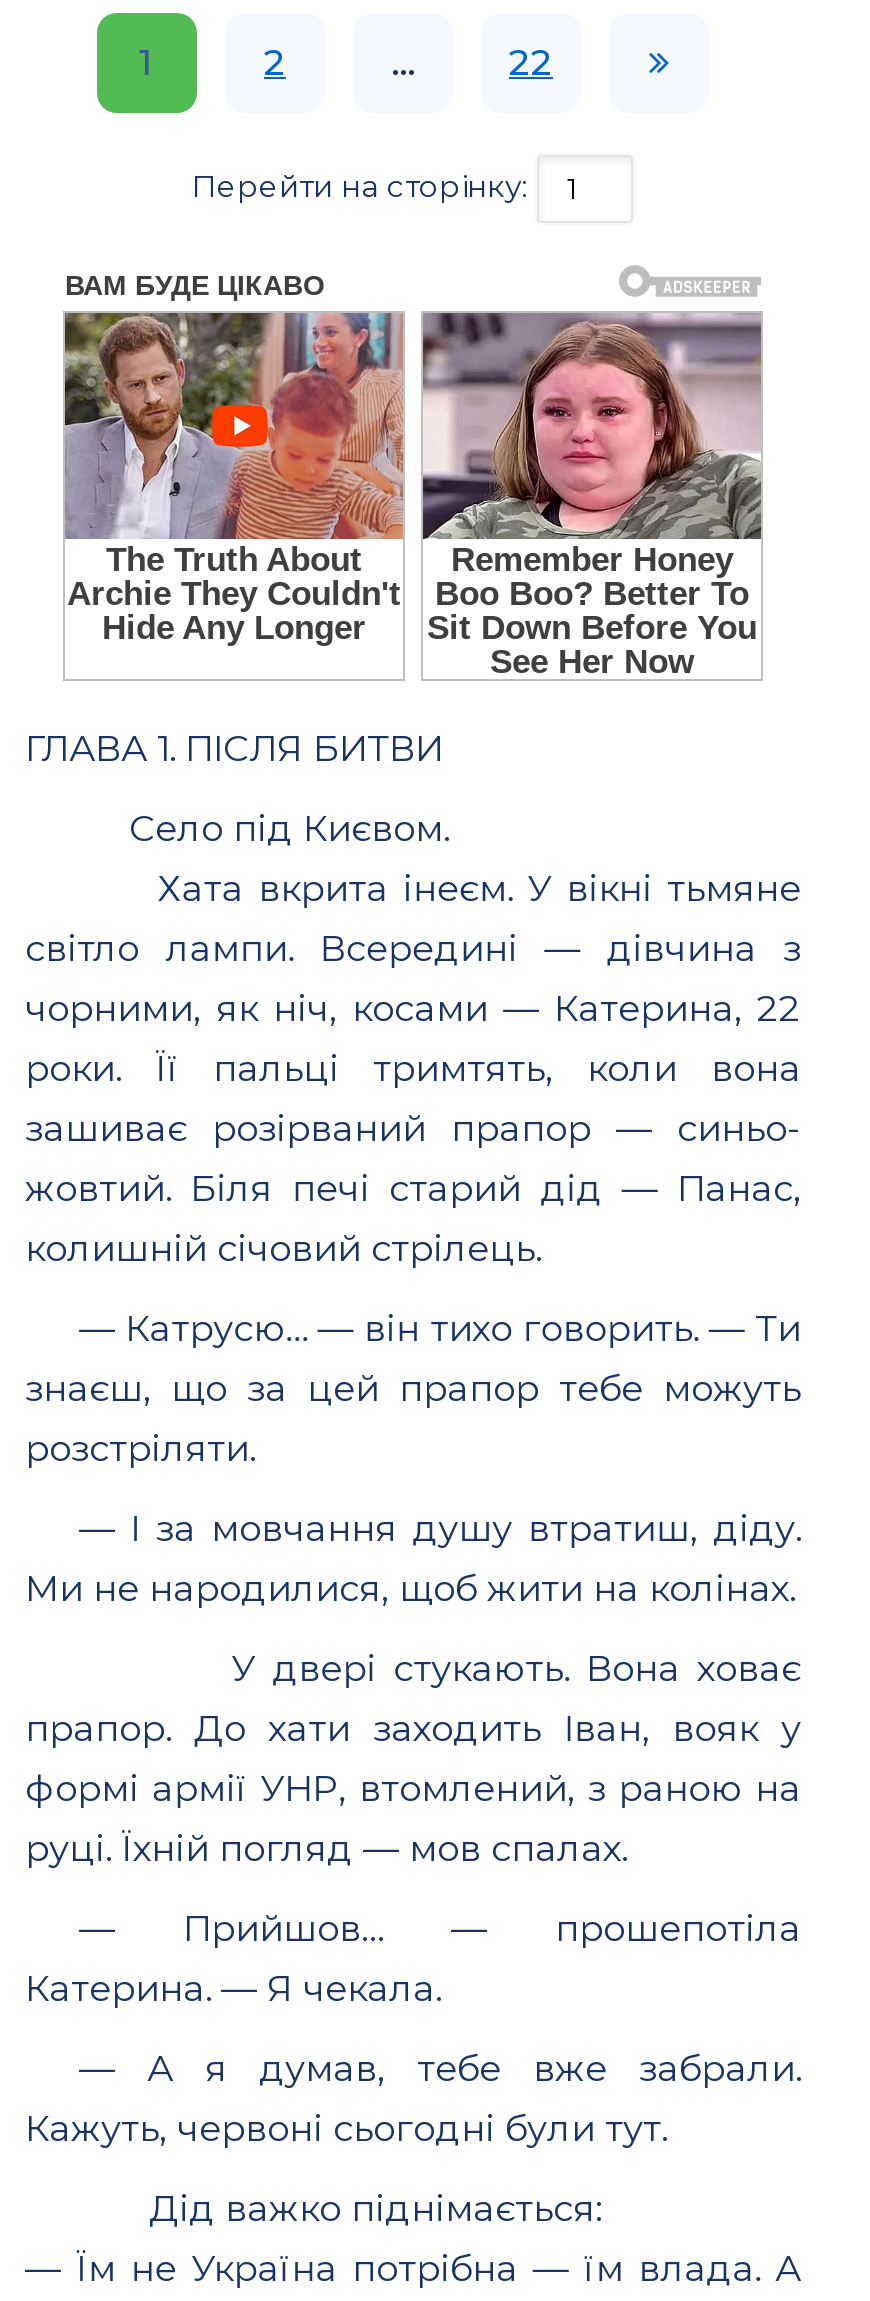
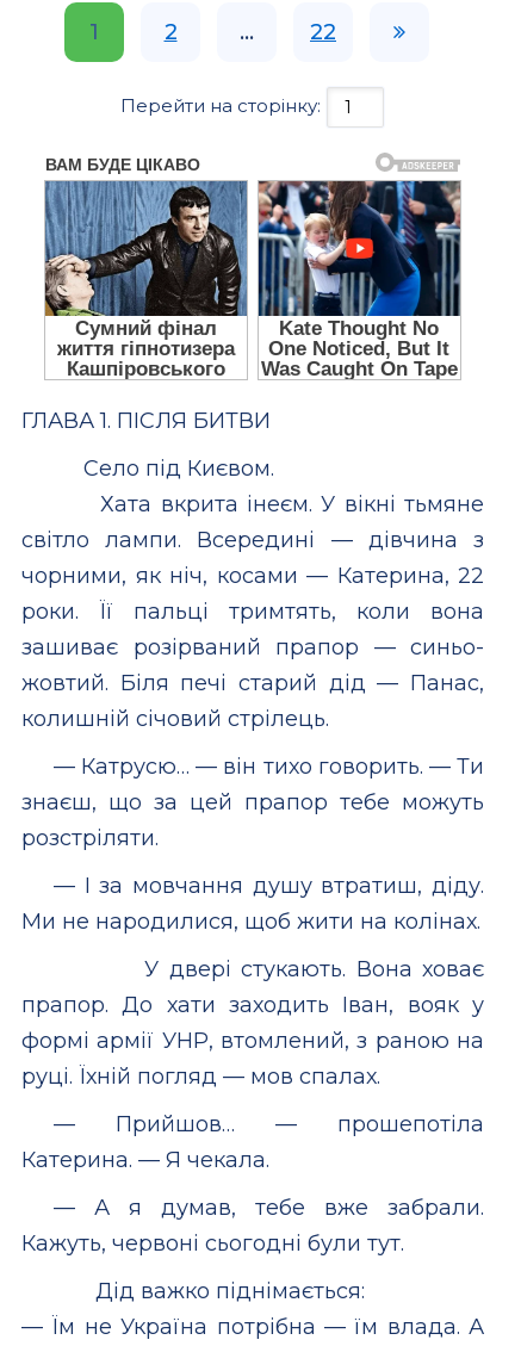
- [image]
+ [image]

- [image]
+ [image]
